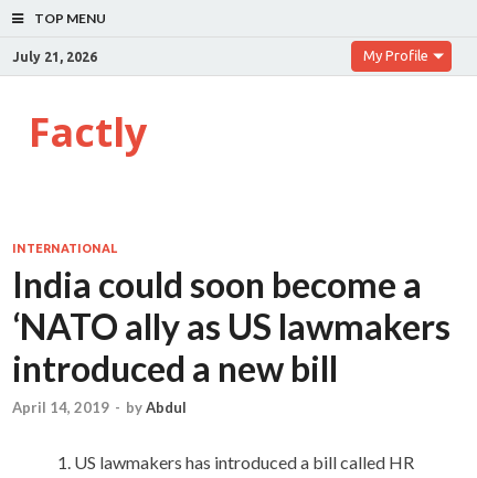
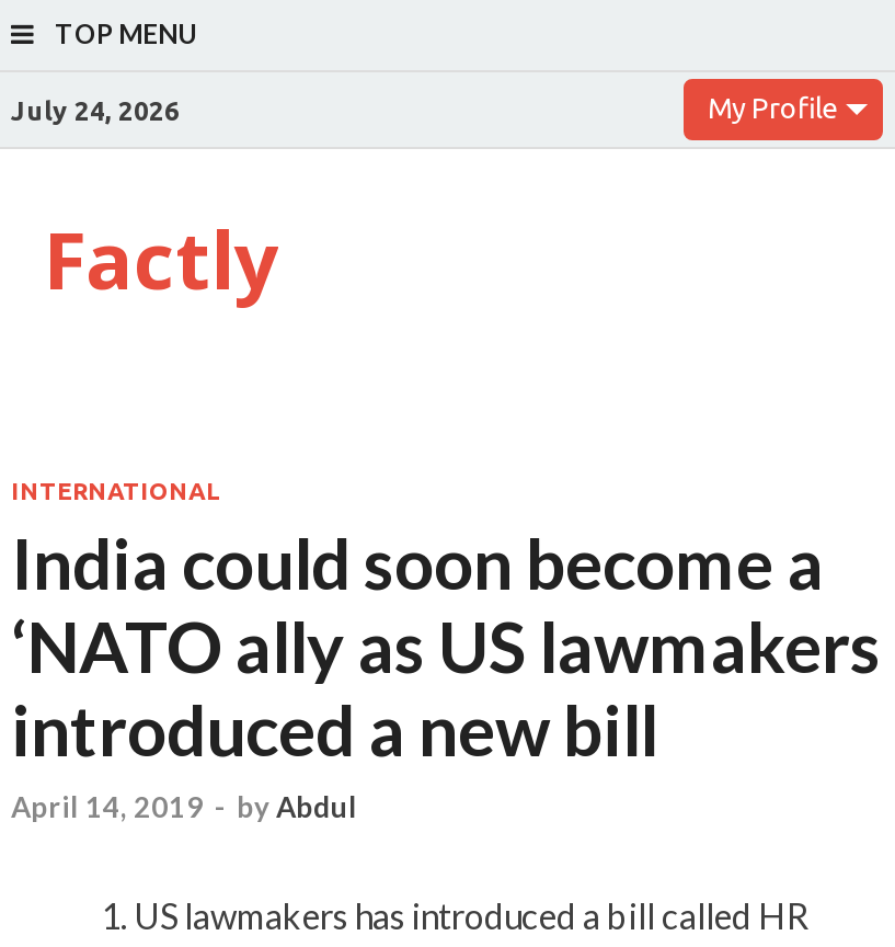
- July 21, 2026
+ July 24, 2026
